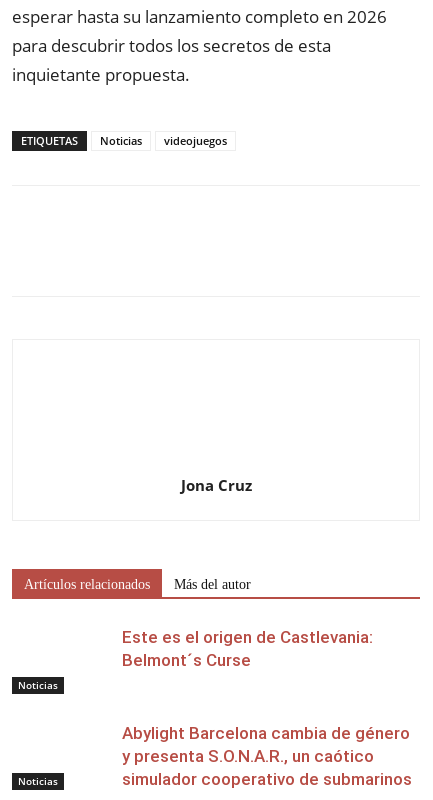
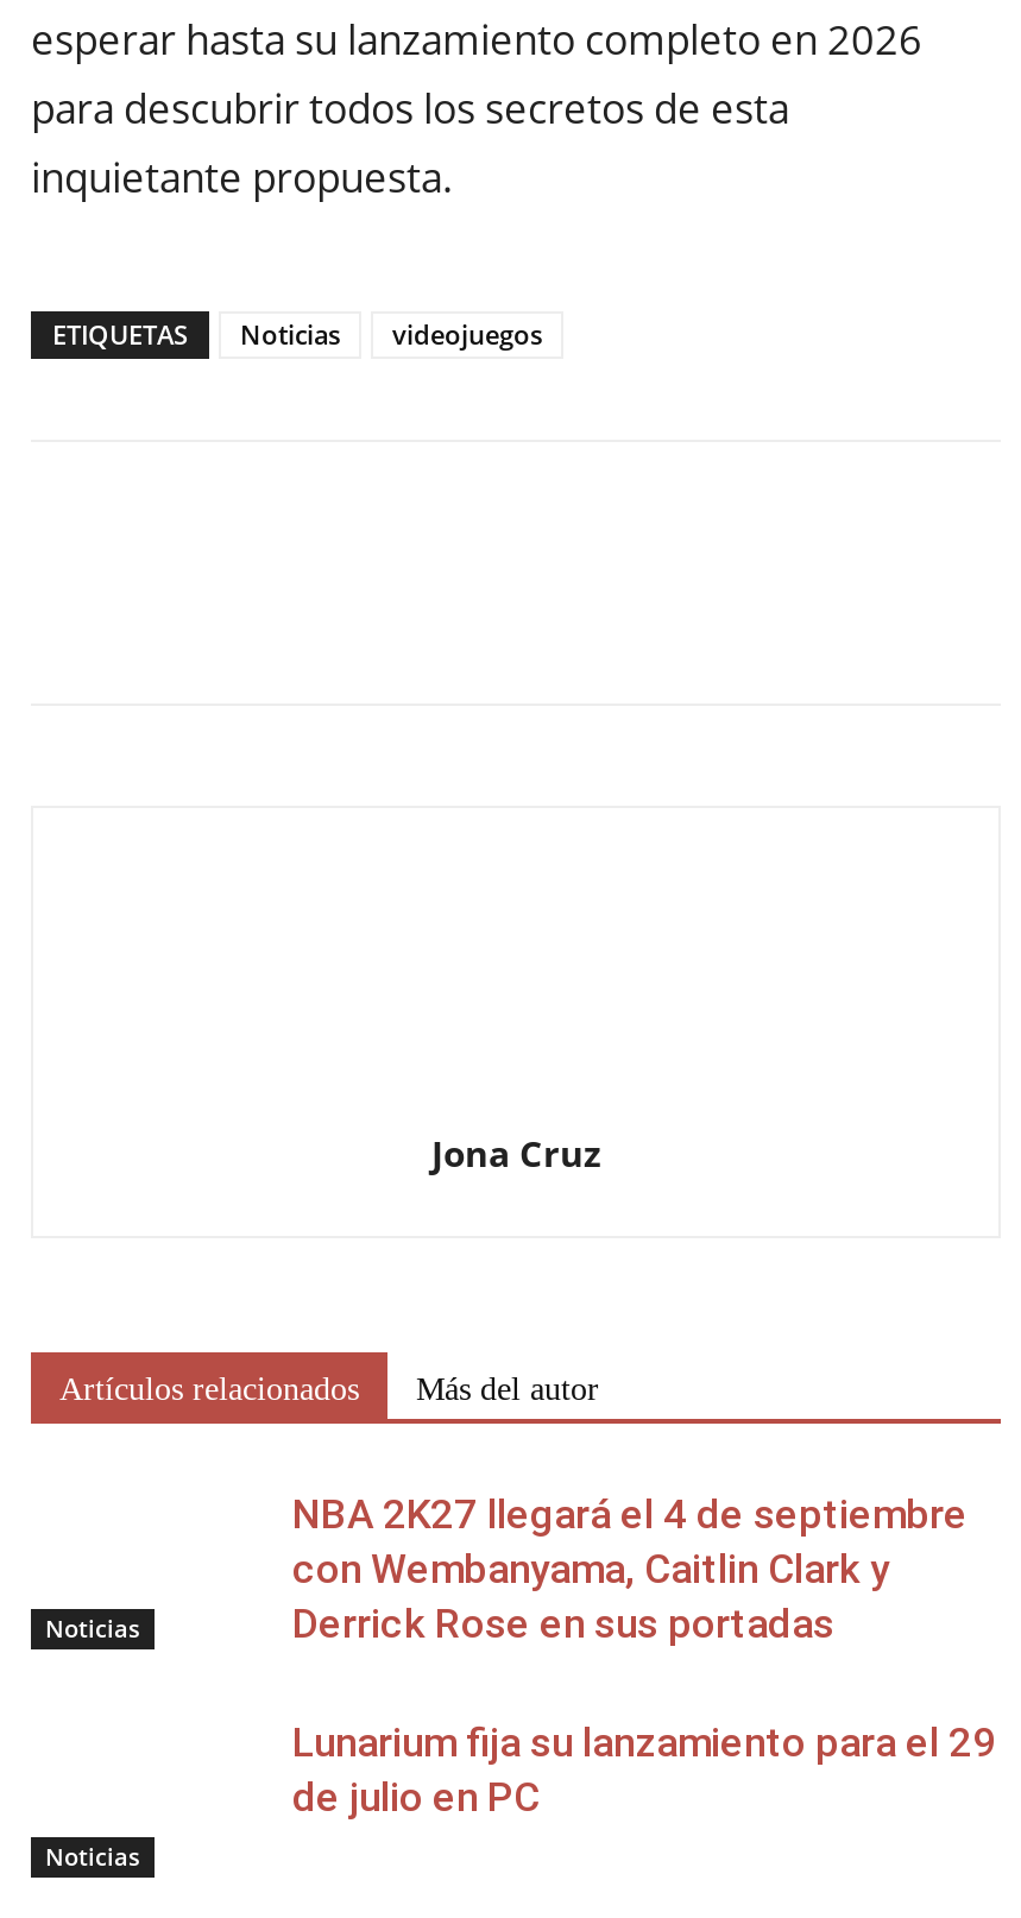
- Este es el origen de Castlevania:
- Belmont´s Curse
+ NBA 2K27 llegará el 4 de septiembre
+ con Wembanyama, Caitlin Clark y
+ Derrick Rose en sus portadas

- Abylight Barcelona cambia de género
- y presenta S.O.N.A.R., un caótico
- simulador cooperativo de submarinos
+ Lunarium fija su lanzamiento para el 29
+ de julio en PC
